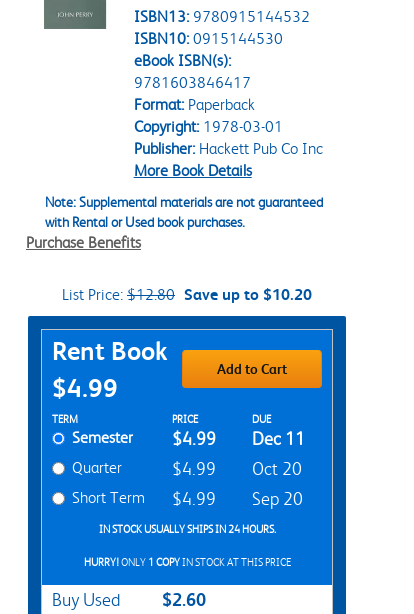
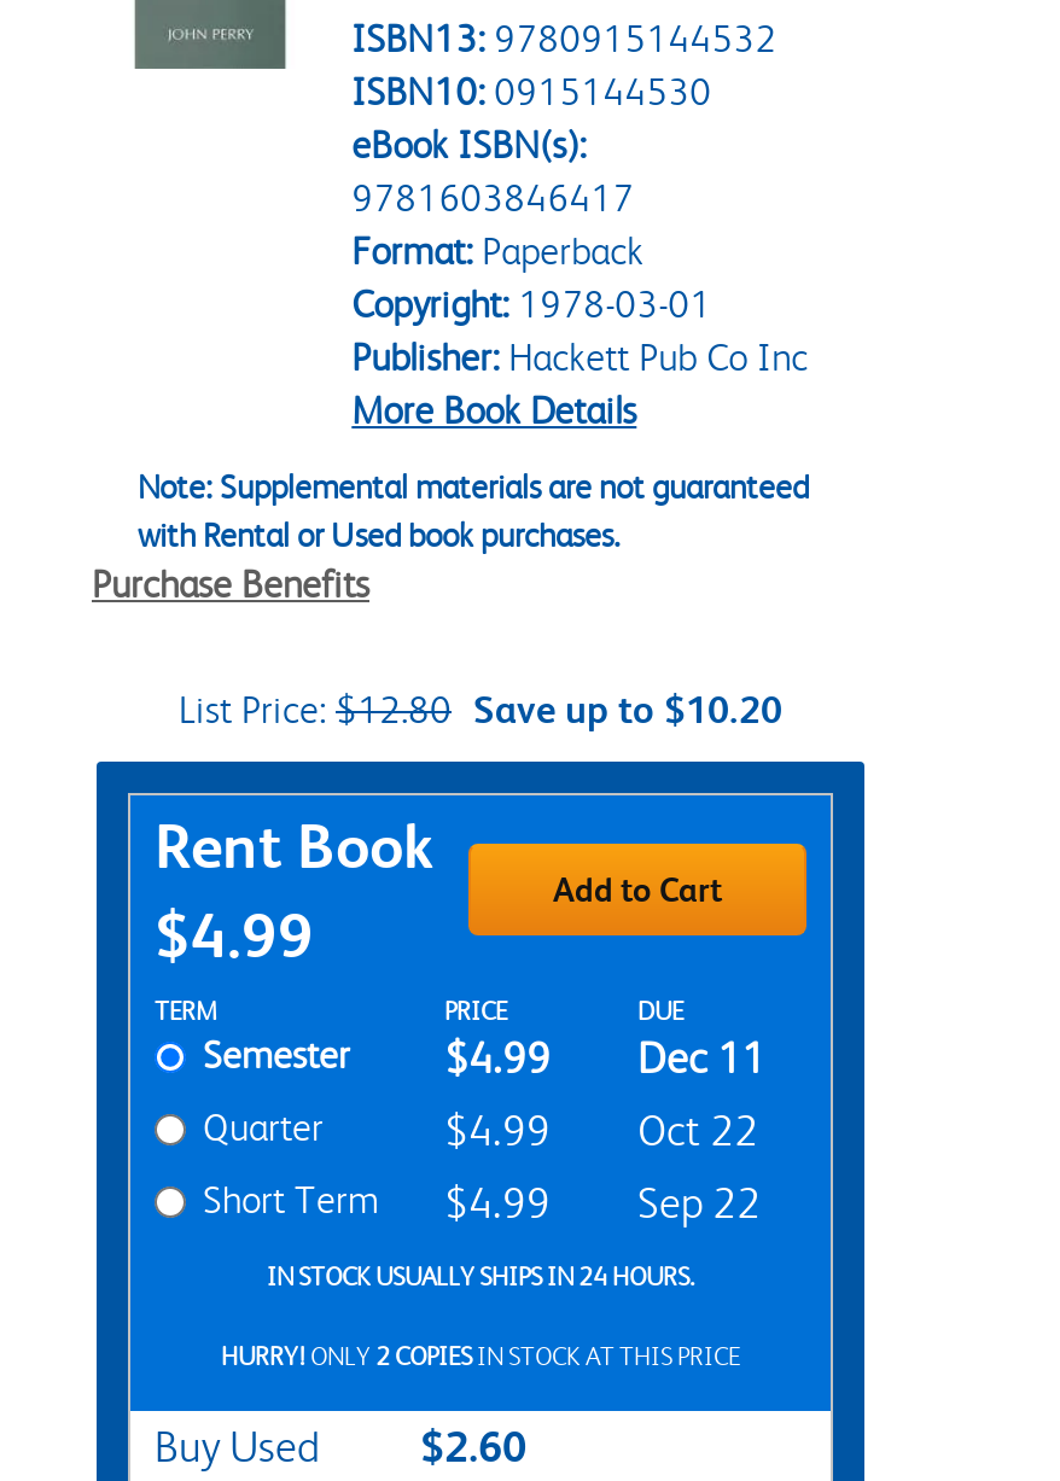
- $4.99 Oct 20
+ $4.99 Oct 22

- Short Term $4.99 Sep 20
+ Short Term $4.99 Sep 22

- HURRY! ONLY 1 COPYIN STOCK AT THIS PRICE
+ HURRY! ONLY 2 COPIESIN STOCK AT THIS PRICE
